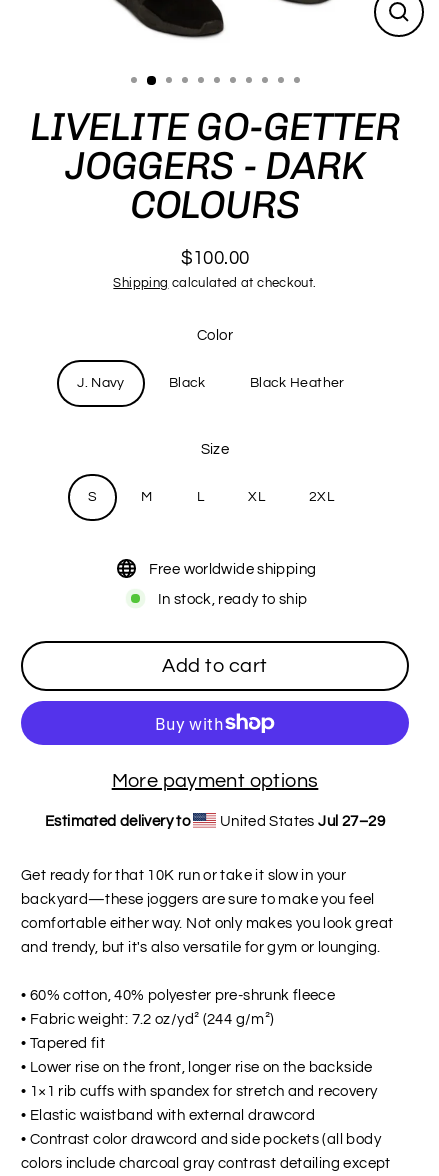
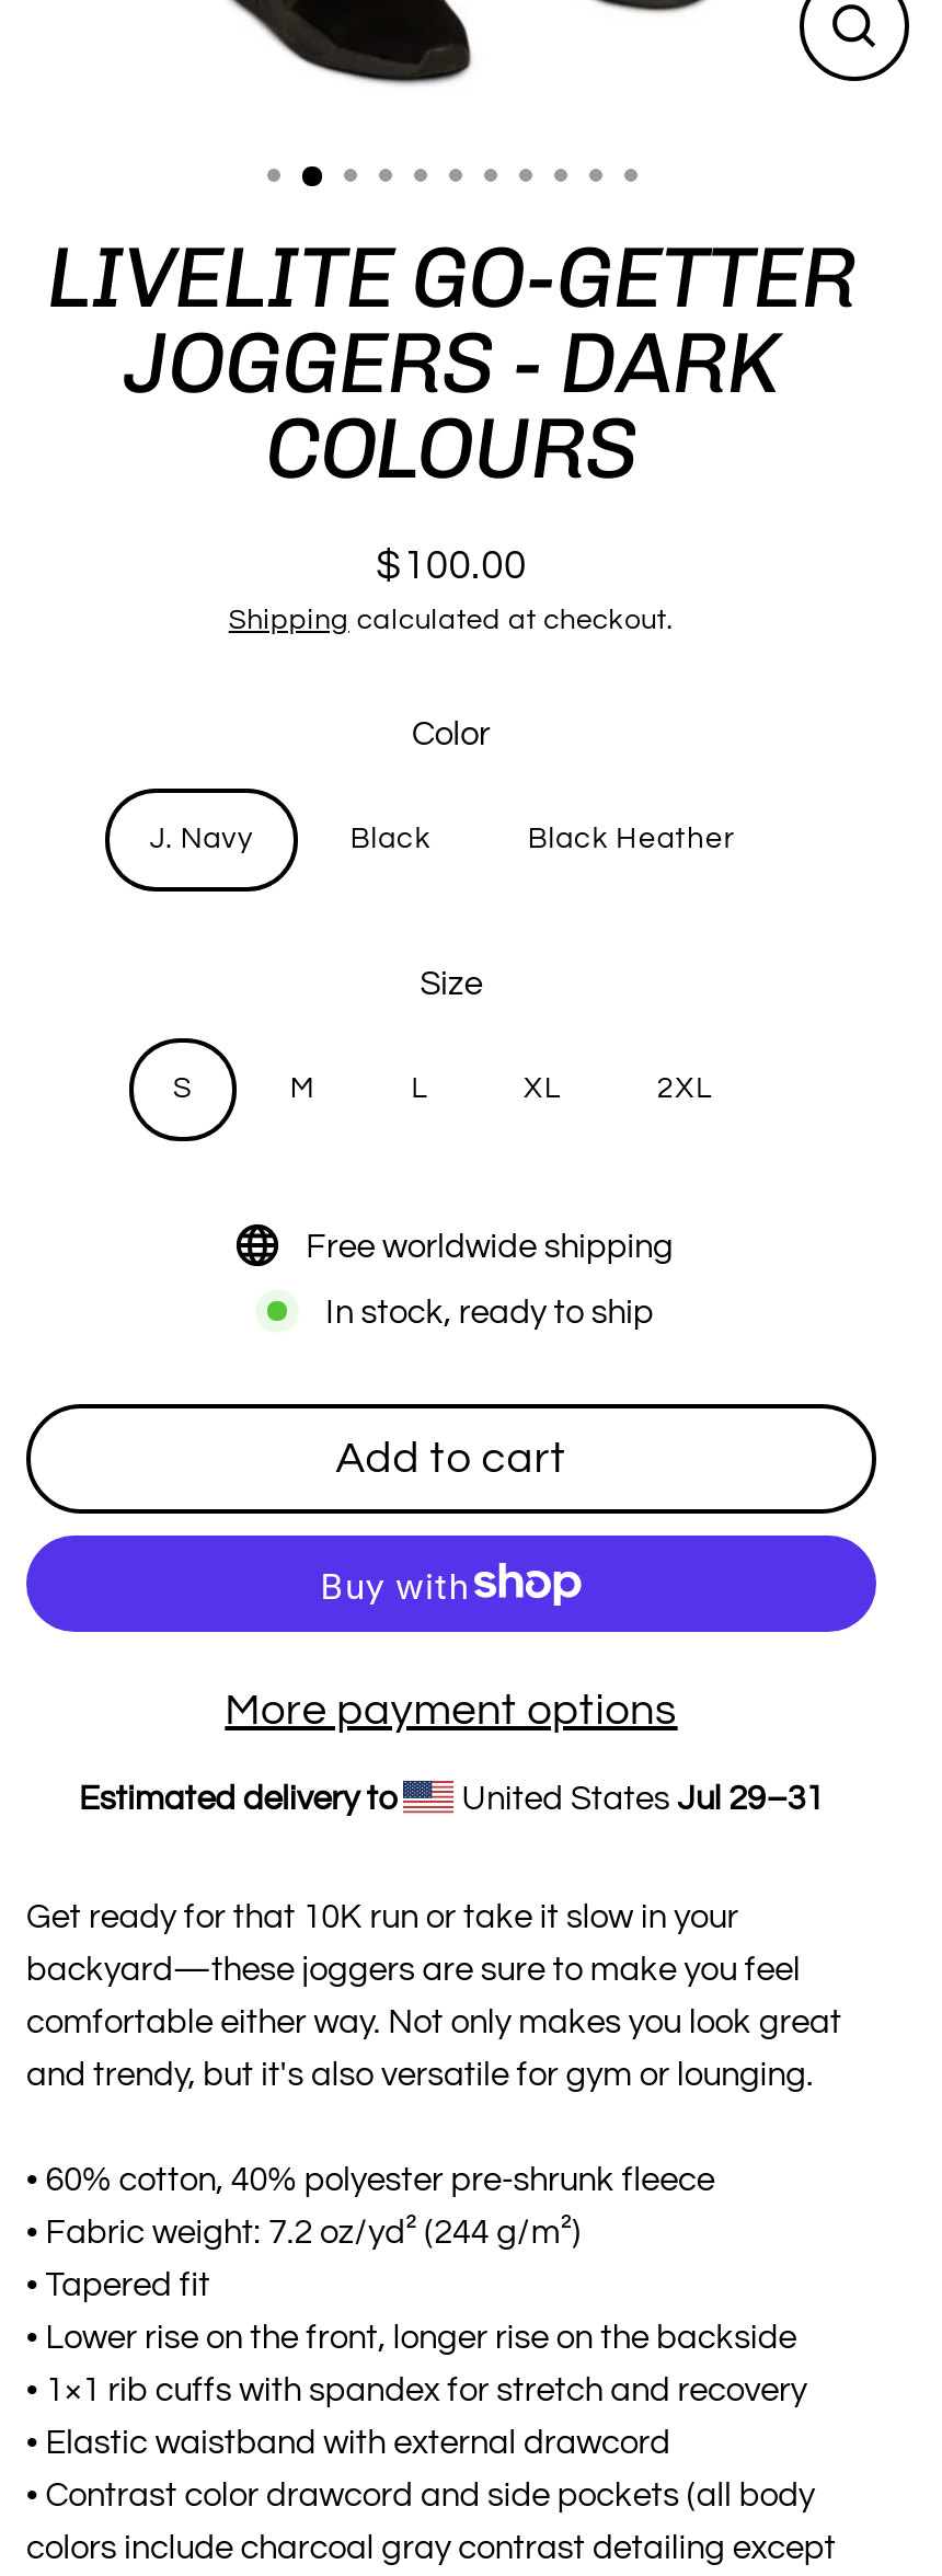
- United States Jul 27–29
+ United States Jul 29–31
